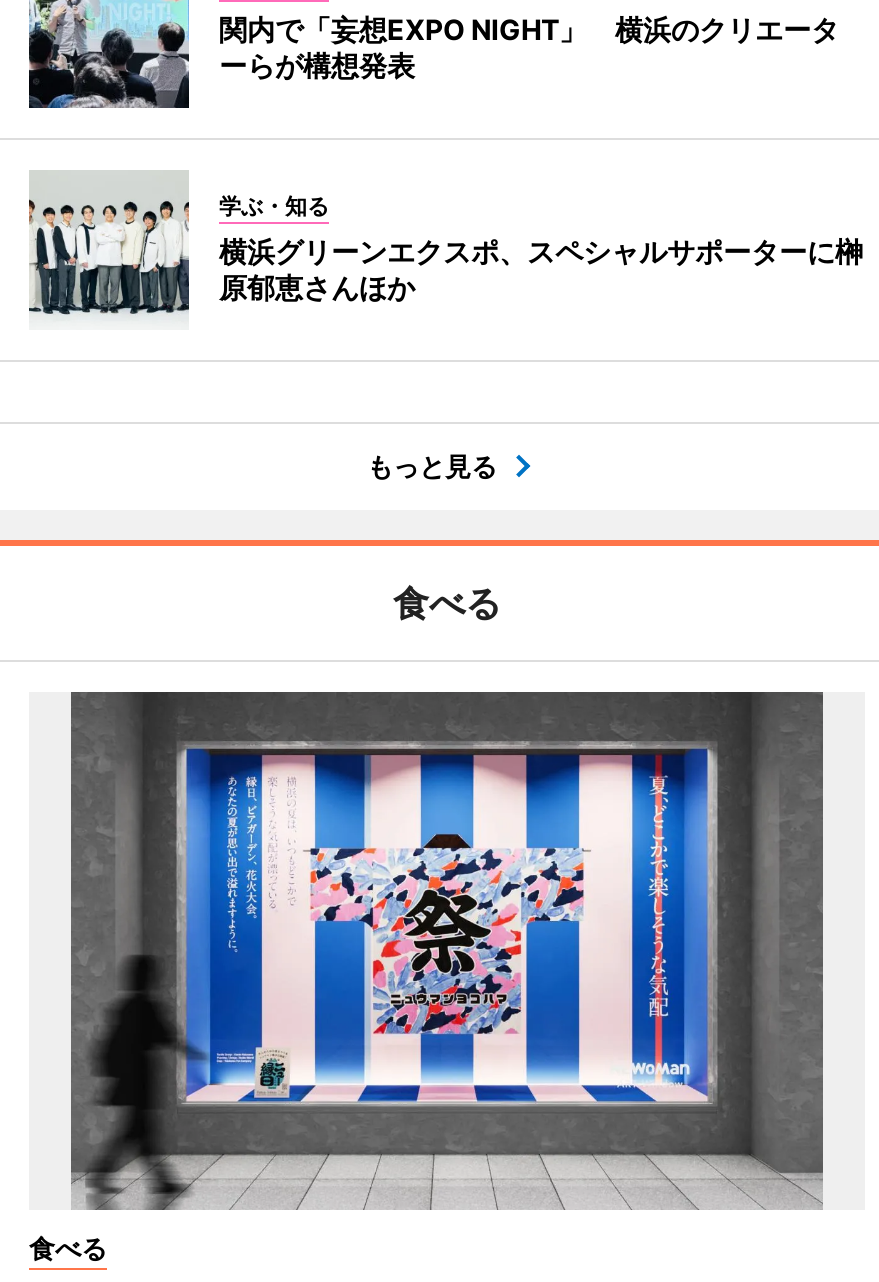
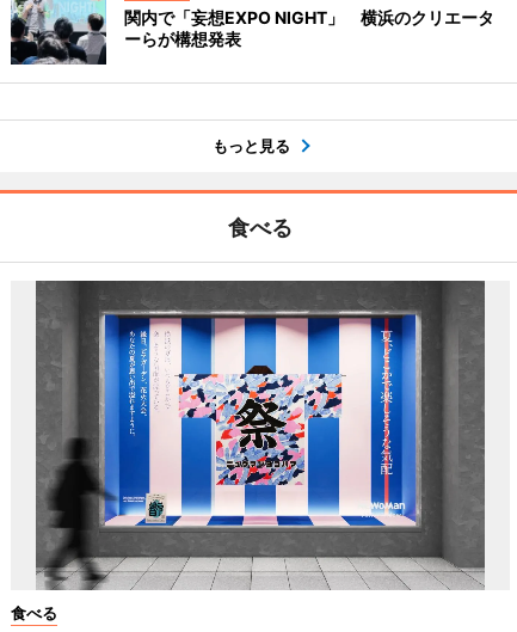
- [image]
- 学ぶ・知る
- 横浜グリーンエクスポ、スペシャルサポーターに榊
- 原郁恵さんほか
